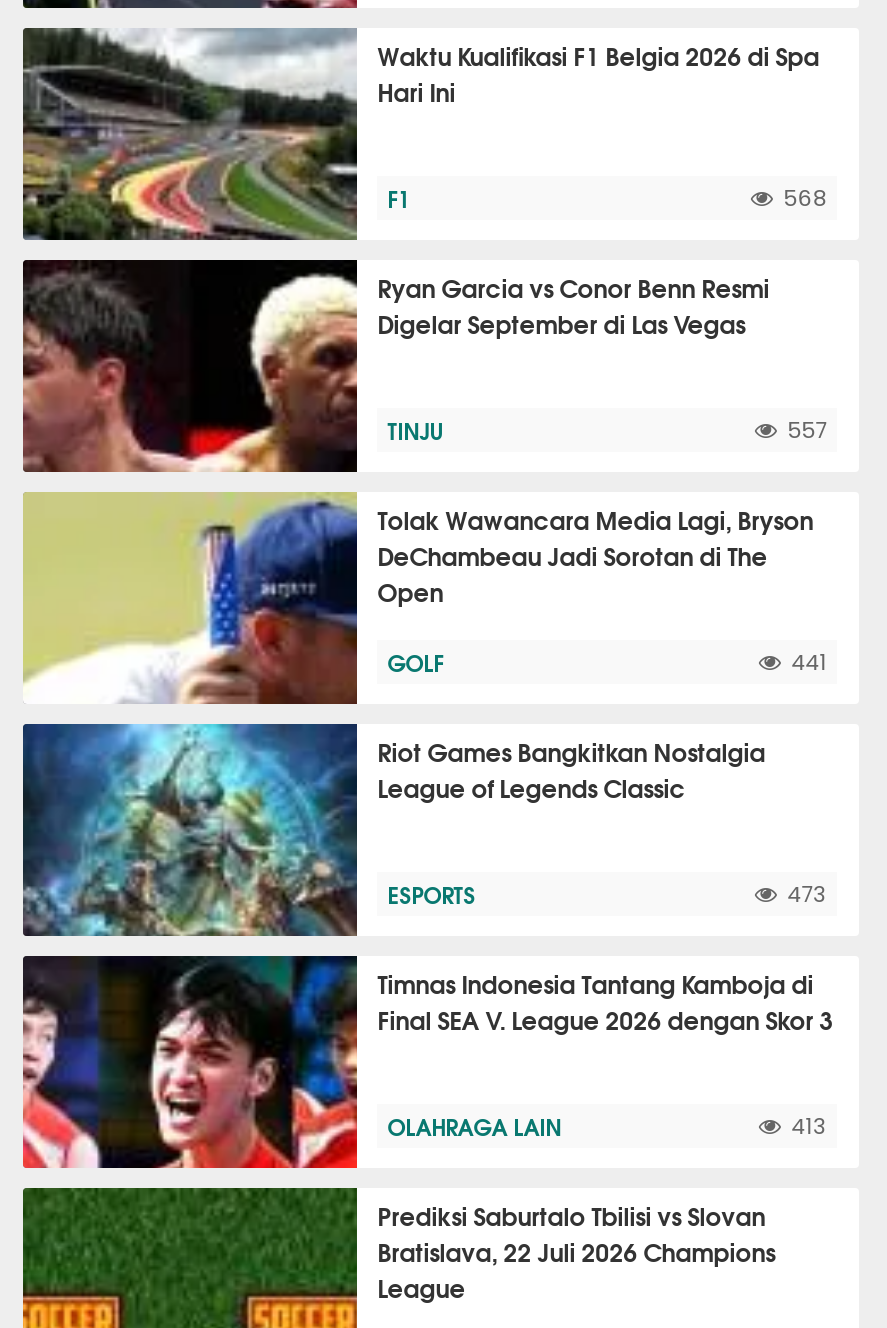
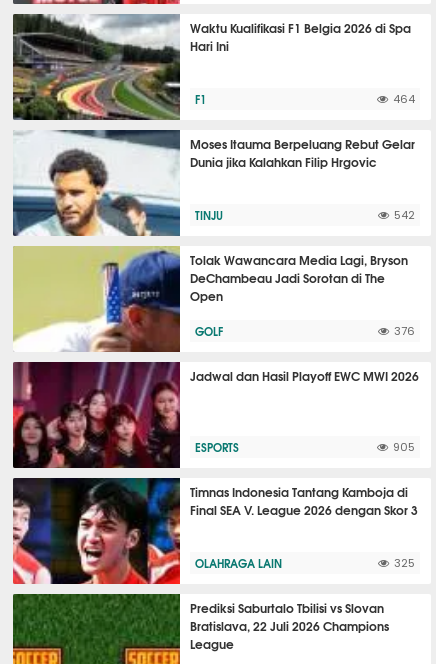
- 568
+ 464

- [image]
- Ryan Garcia vs Conor Benn Resmi
- Digelar September di Las Vegas
+ [image]
+ Moses Itauma Berpeluang Rebut Gelar
+ Dunia jika Kalahkan Filip Hrgovic

- 557
+ 542

- 441
+ 376

- [image]
- Riot Games Bangkitkan Nostalgia
- League of Legends Classic
+ [image]
+ Jadwal dan Hasil Playoff EWC MWI 2026

- 473
+ 905

- 413
+ 325
